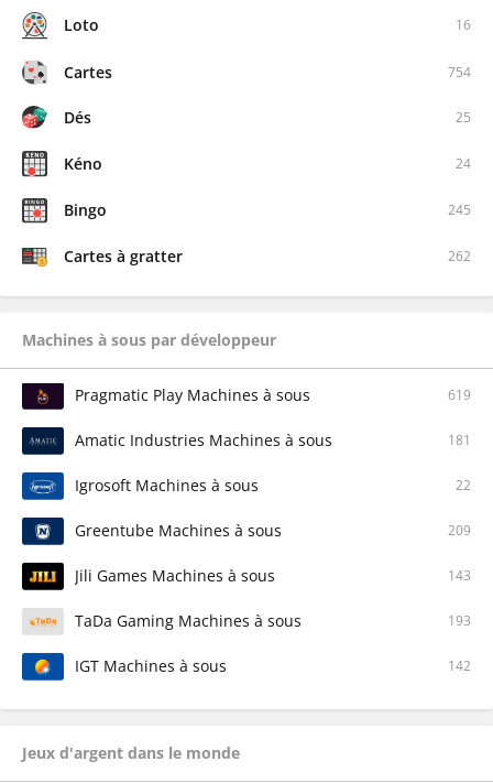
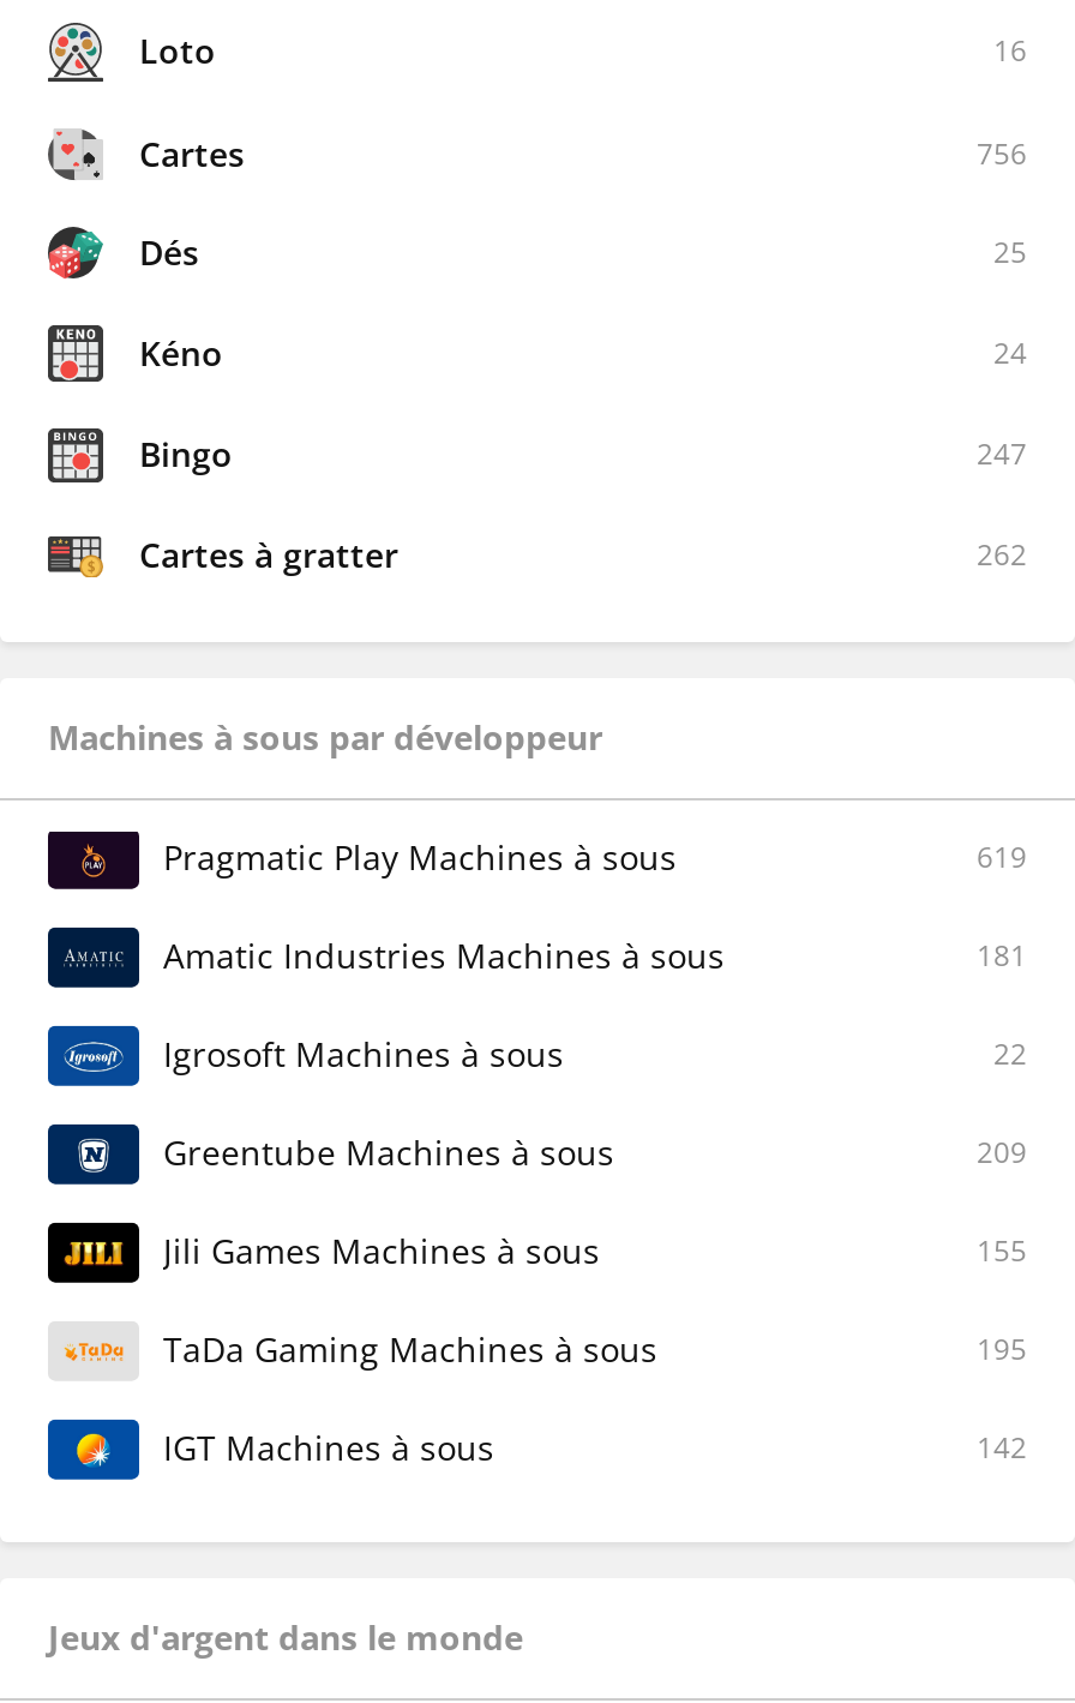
- 754
+ 756

- 245
+ 247

- 143
+ 155

- 193
+ 195
